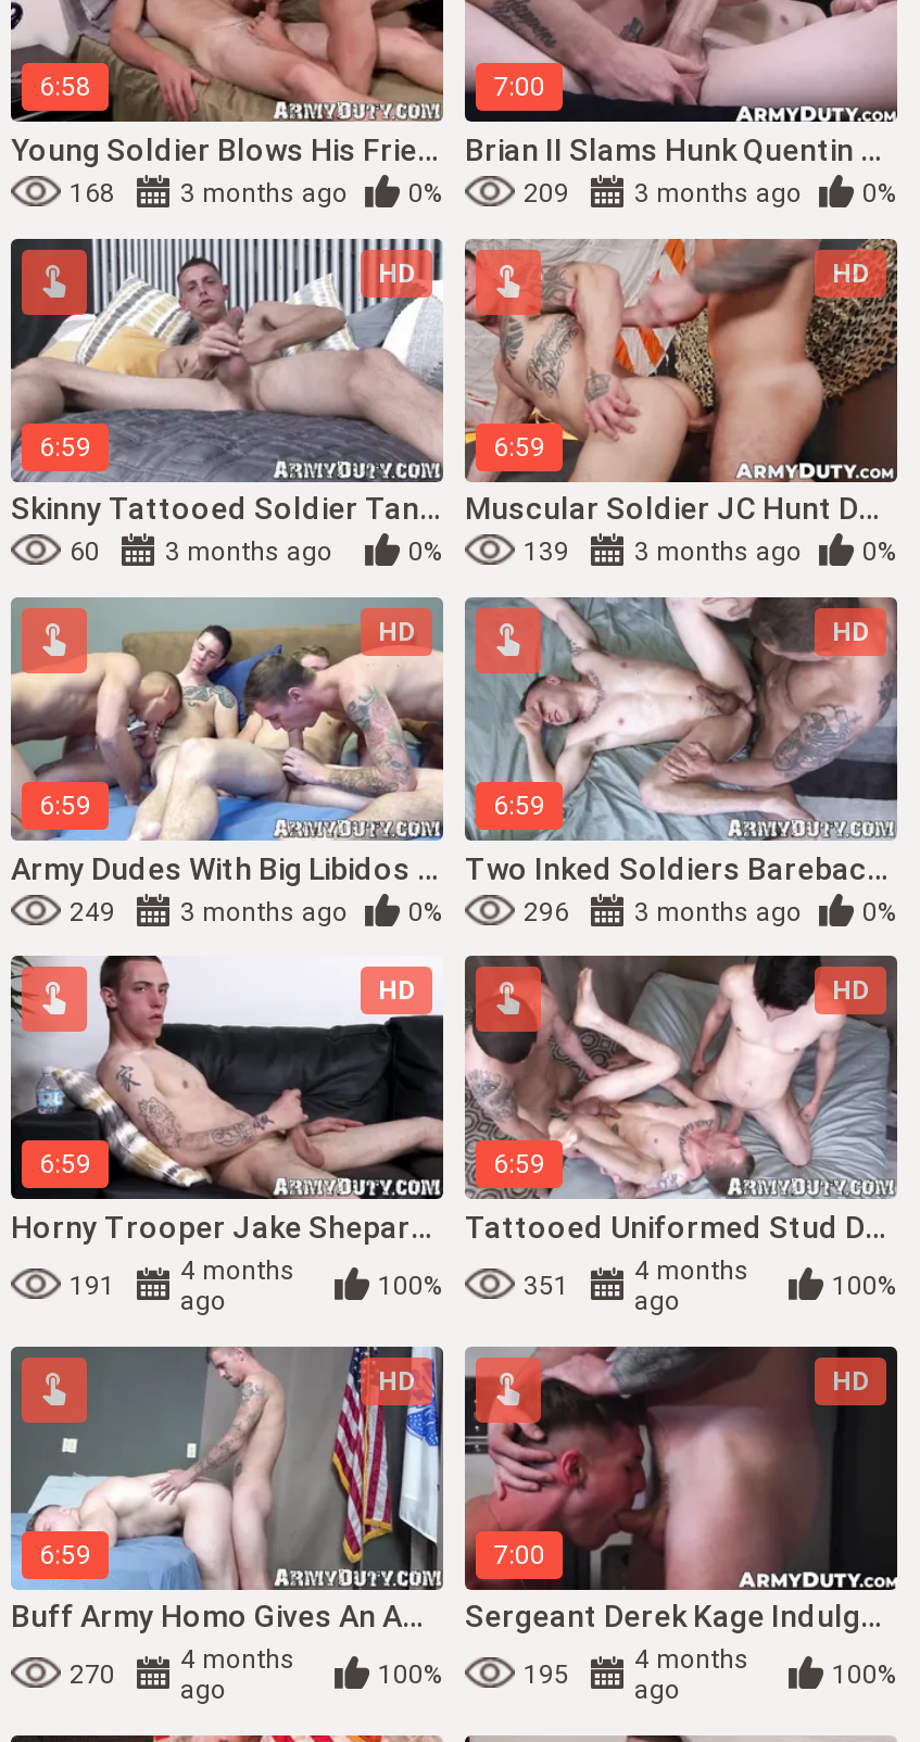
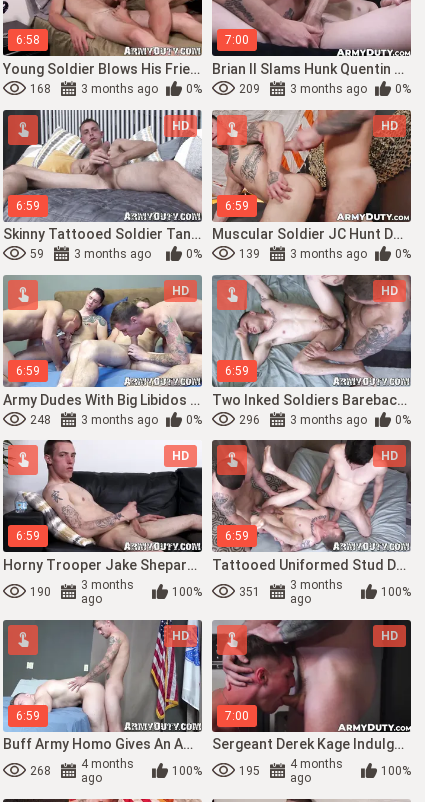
- 60
+ 59

- 249
+ 248

- 4 months
+ 3 months

- 4 months
+ 3 months

- 191
+ 190

- 270
+ 268
